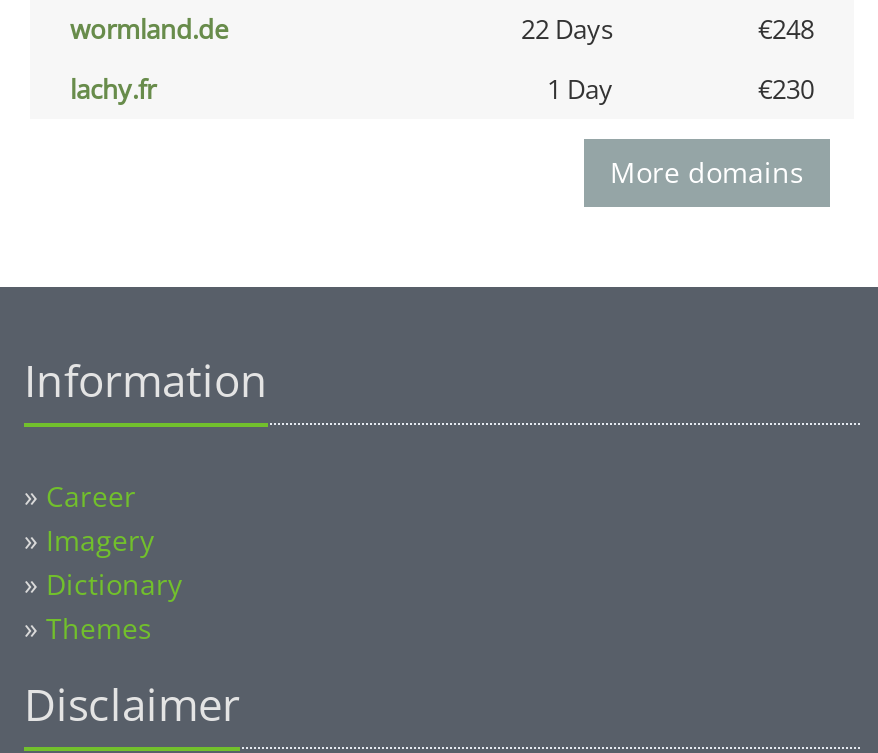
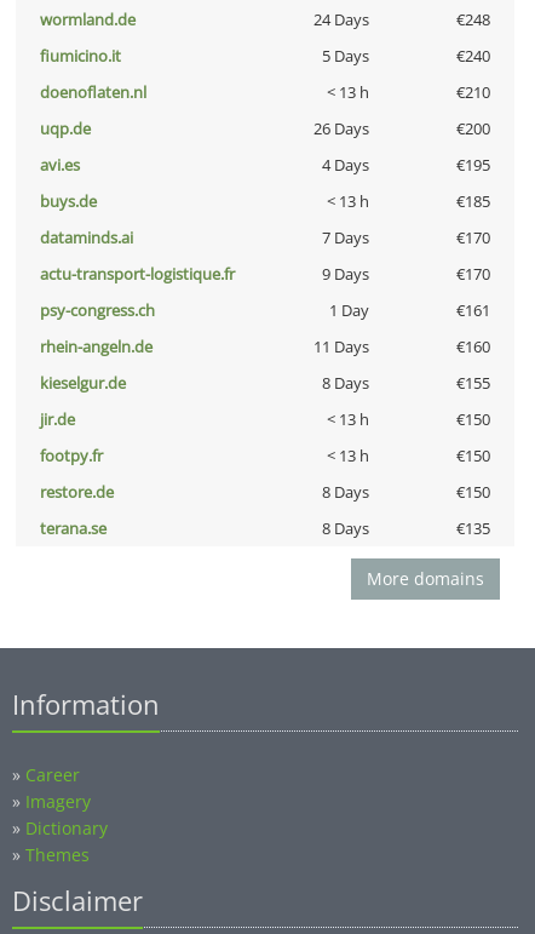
- 22 Days
+ 24 Days

- lachy.fr
+ fiumicino.it
+ 5 Days
+ €240
+ doenoflaten.nl
+ < 13 h
+ €210
+ uqp.de
+ 26 Days
+ €200
+ avi.es
+ 4 Days
+ €195
+ buys.de
+ < 13 h
+ €185
+ dataminds.ai
+ 7 Days
+ €170
+ actu-transport-logistique.fr
+ 9 Days
+ €170
+ psy-congress.ch

- €230
+ €161
+ rhein-angeln.de
+ 11 Days
+ €160
+ kieselgur.de
+ 8 Days
+ €155
+ jir.de
+ < 13 h
+ €150
+ footpy.fr
+ < 13 h
+ €150
+ restore.de
+ 8 Days
+ €150
+ terana.se
+ 8 Days
+ €135
